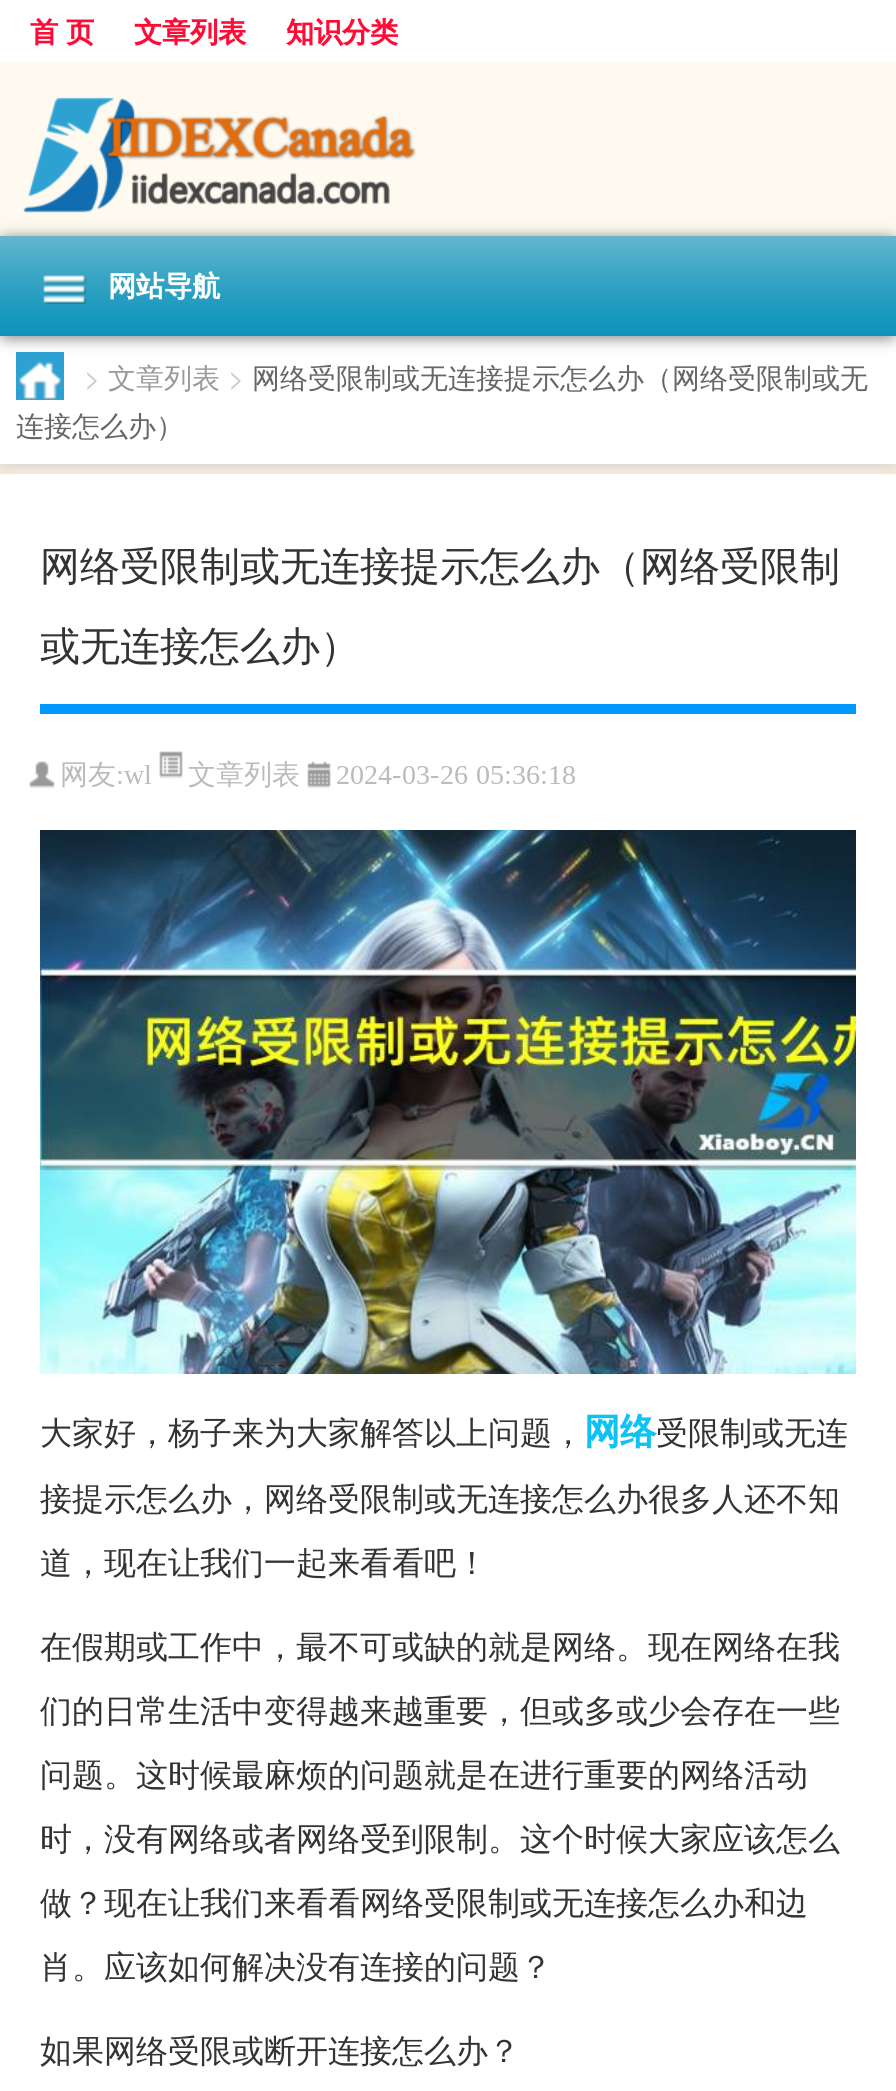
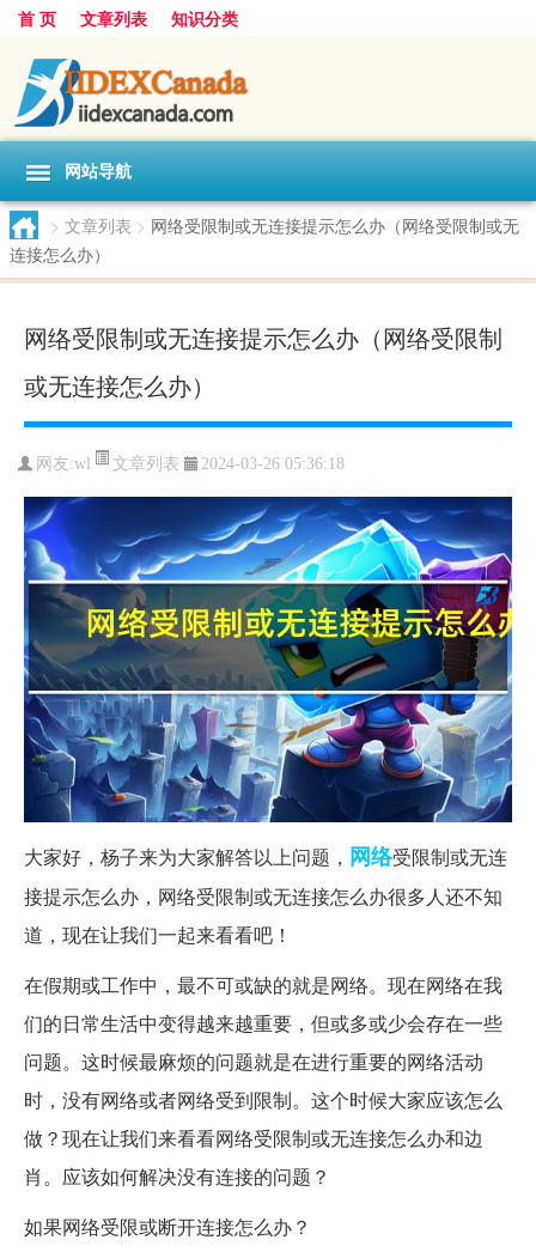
- [image]
+ [image]
